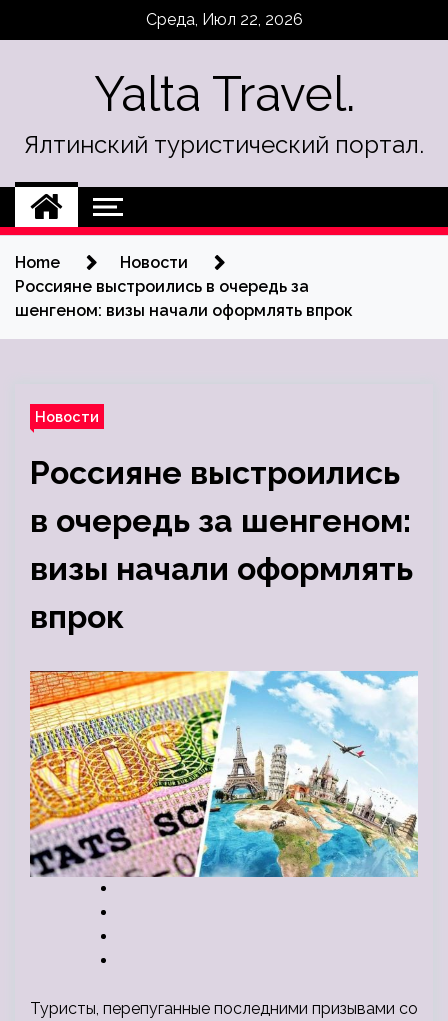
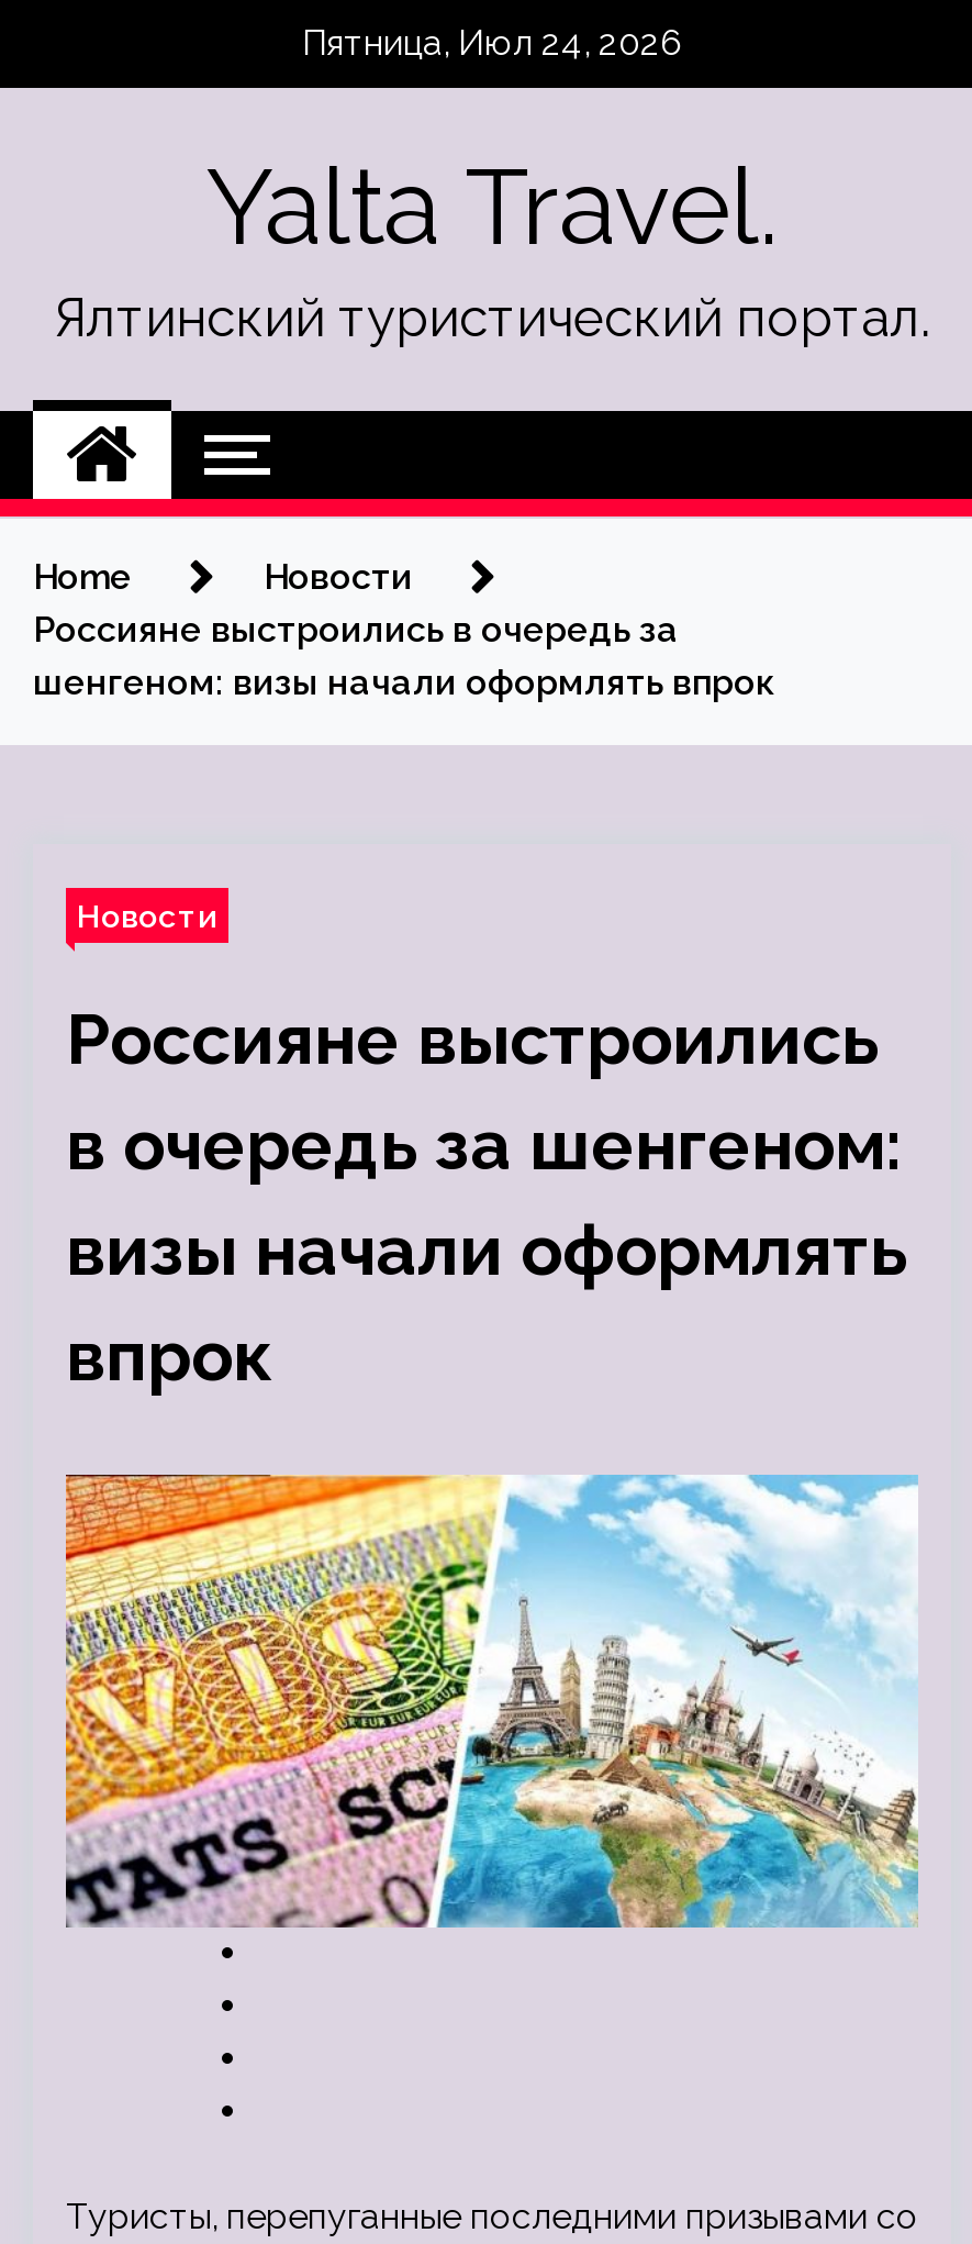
- Среда, Июл 22, 2026
+ Пятница, Июл 24, 2026
